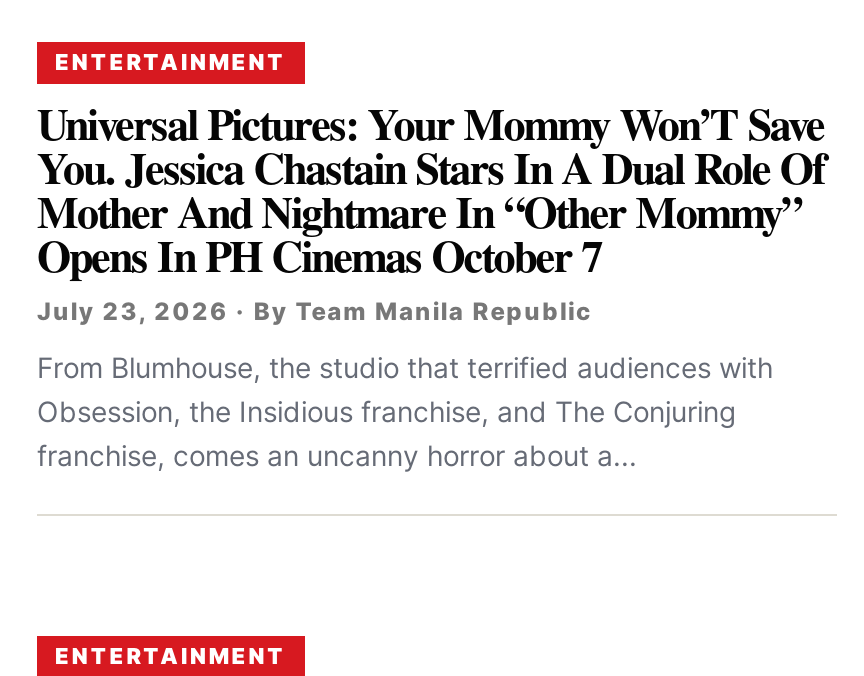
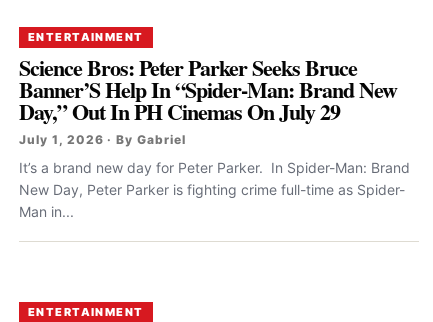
- Universal Pictures: Your Mommy Won’T Save
- You. Jessica Chastain Stars In A Dual Role Of
- Mother And Nightmare In “Other Mommy”
- Opens In PH Cinemas October 7
- July 23, 2026 · By Team Manila Republic
+ Science Bros: Peter Parker Seeks Bruce
+ Banner’S Help In “Spider-Man: Brand New
+ Day,” Out In PH Cinemas On July 29
+ July 1, 2026 · By Gabriel

- From Blumhouse, the studio that terrified audiences with
- Obsession, the Insidious franchise, and The Conjuring
- franchise, comes an uncanny horror about a...
+ It’s a brand new day for Peter Parker. In Spider-Man: Brand
+ New Day, Peter Parker is fighting crime full-time as Spider-
+ Man in...
